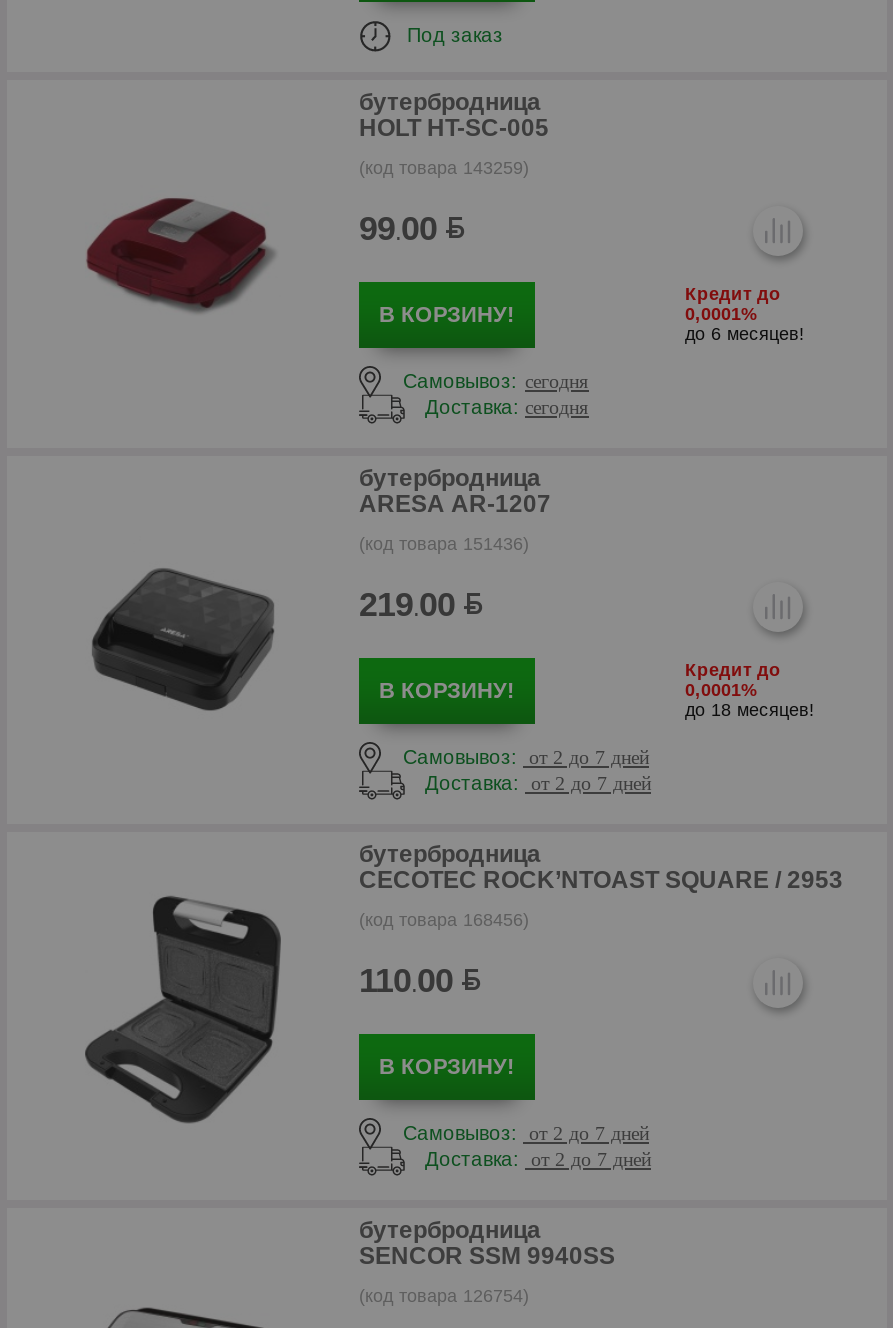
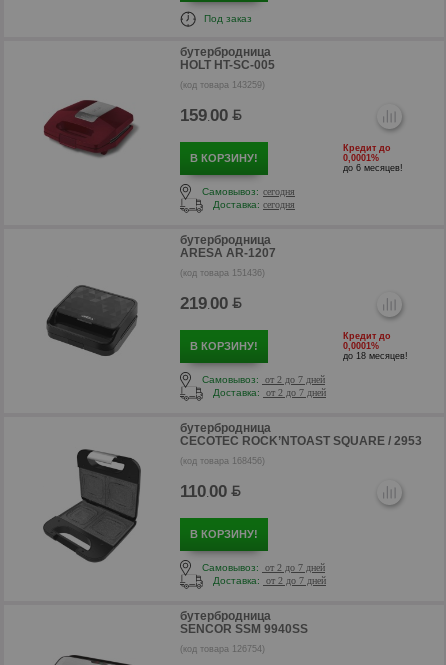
- 99.00
+ 159.00
